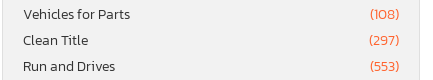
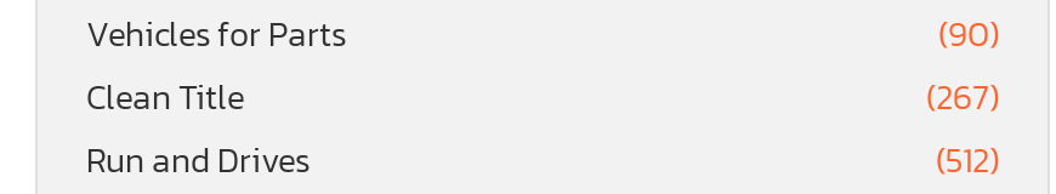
- (108)
+ (90)

- (297)
+ (267)

- (553)
+ (512)
